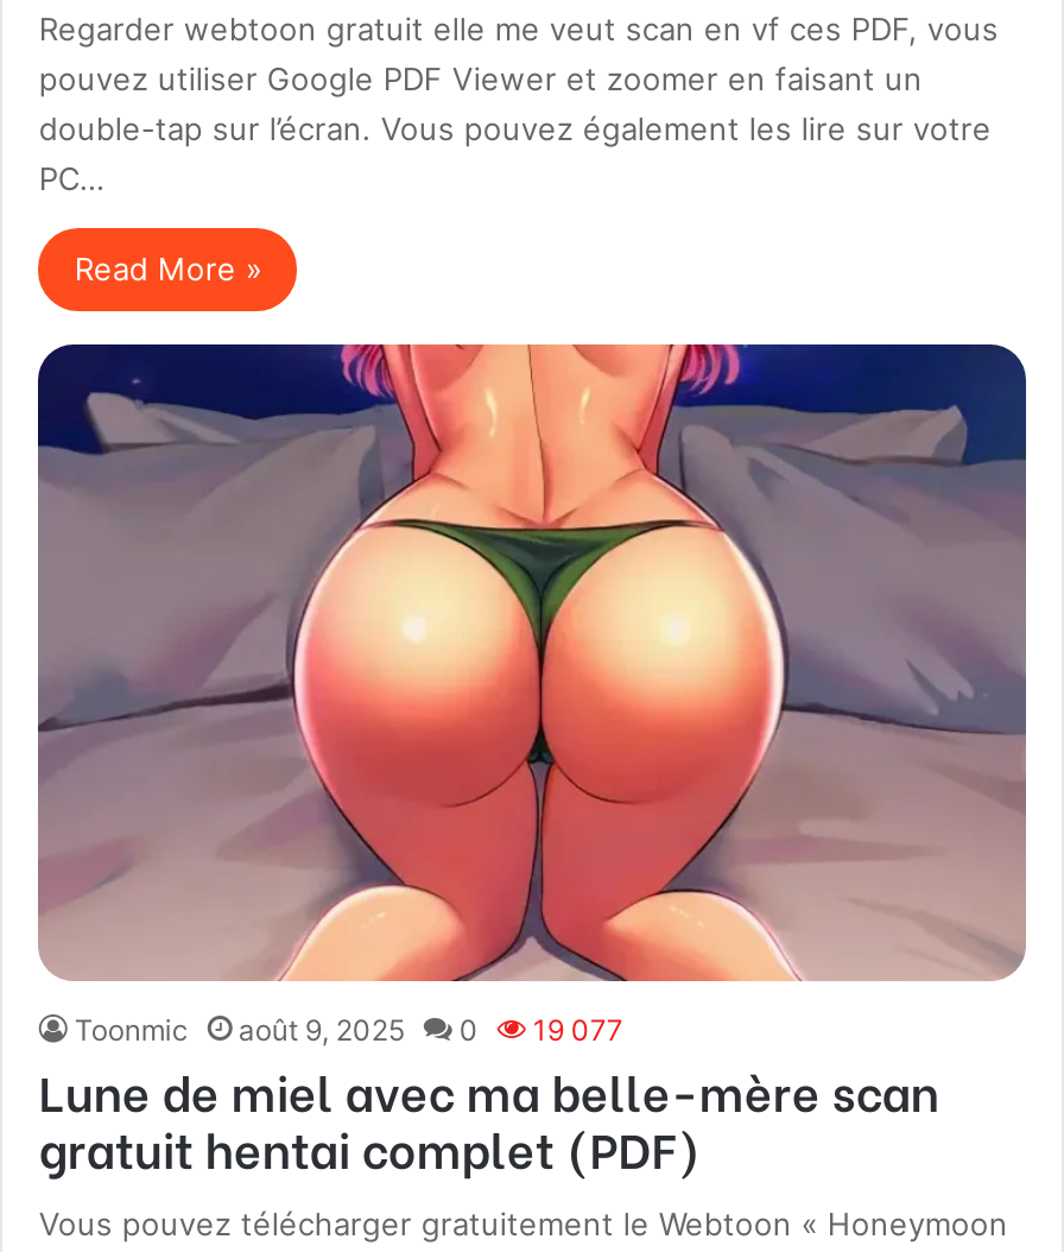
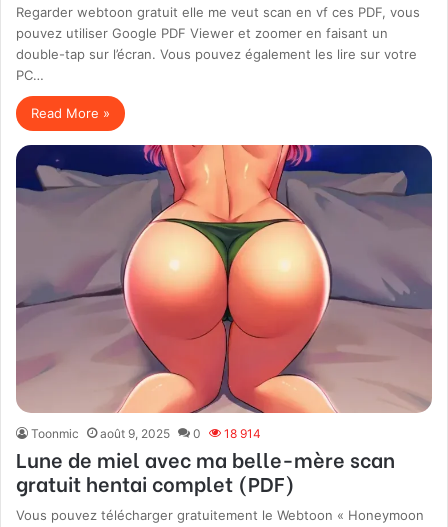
- Toonmic août 9, 2025 0 19 077
+ Toonmic août 9, 2025 0 18 914
